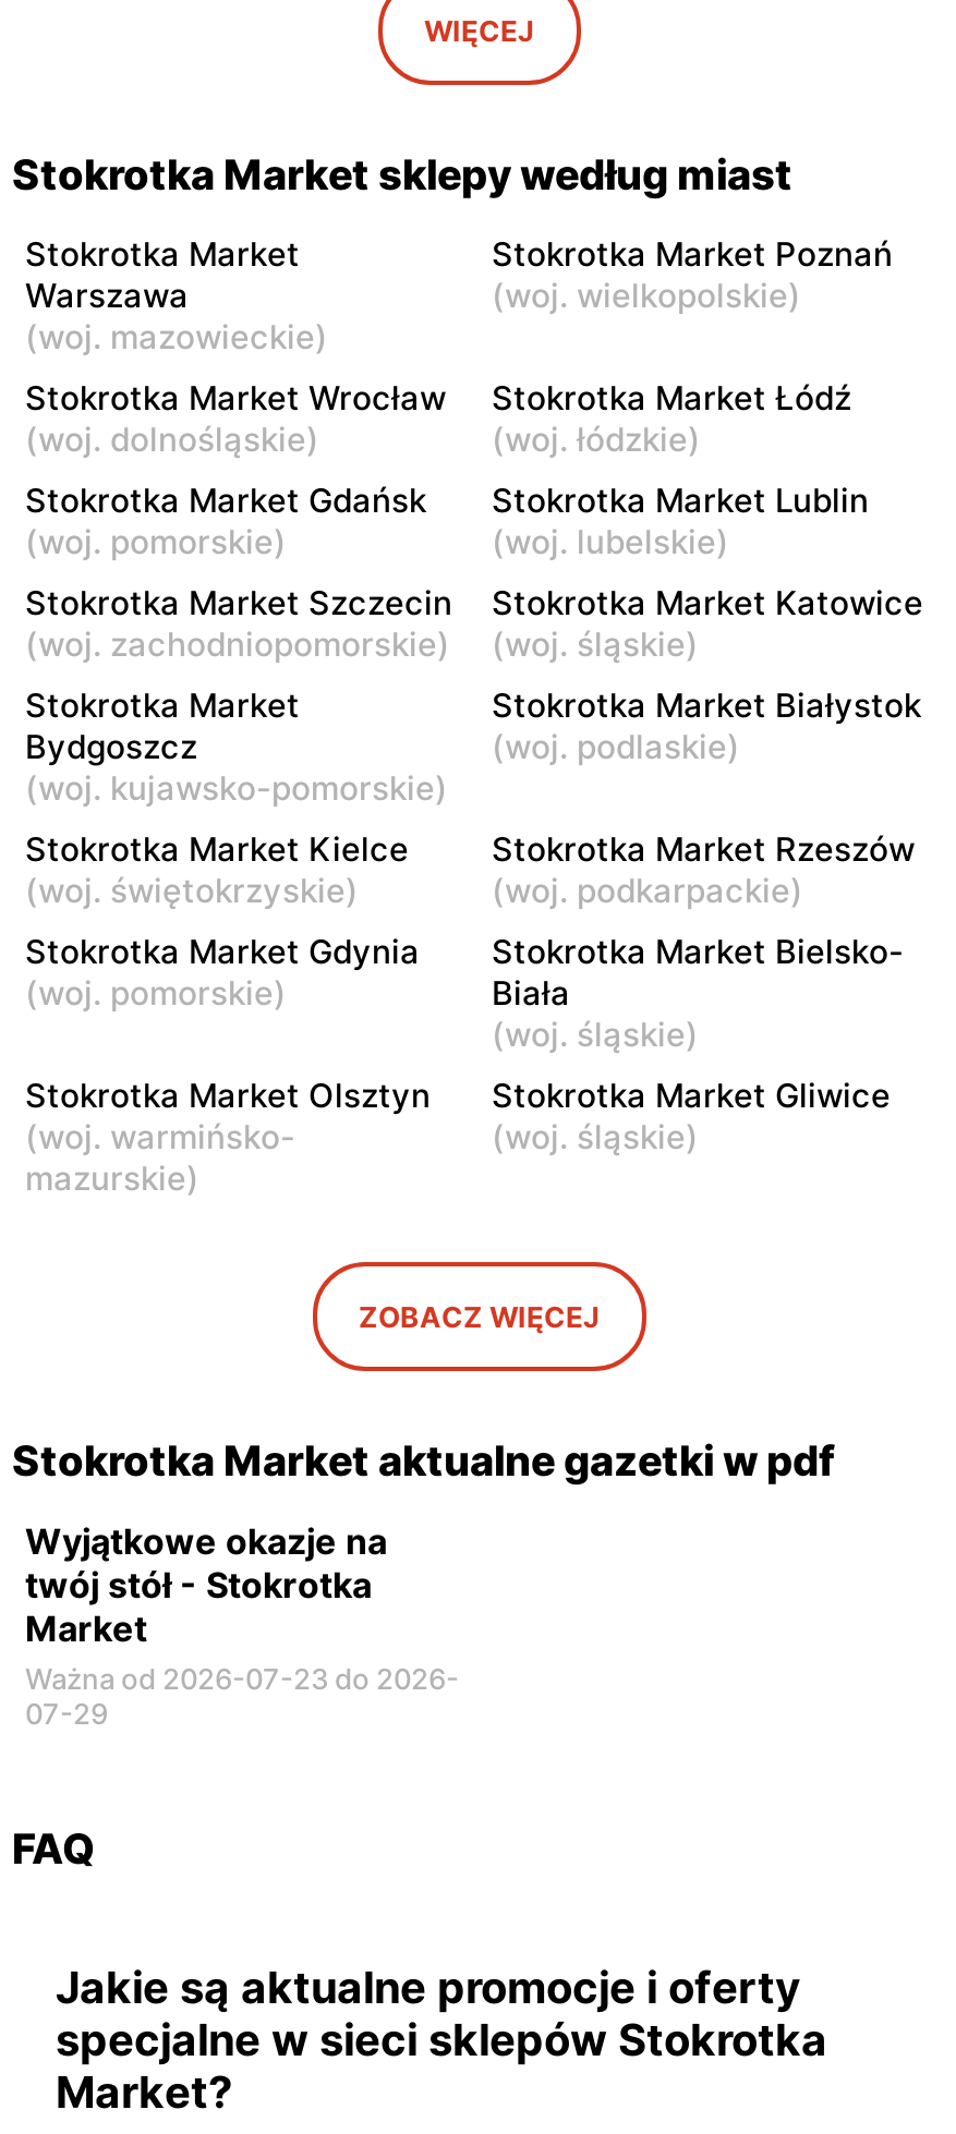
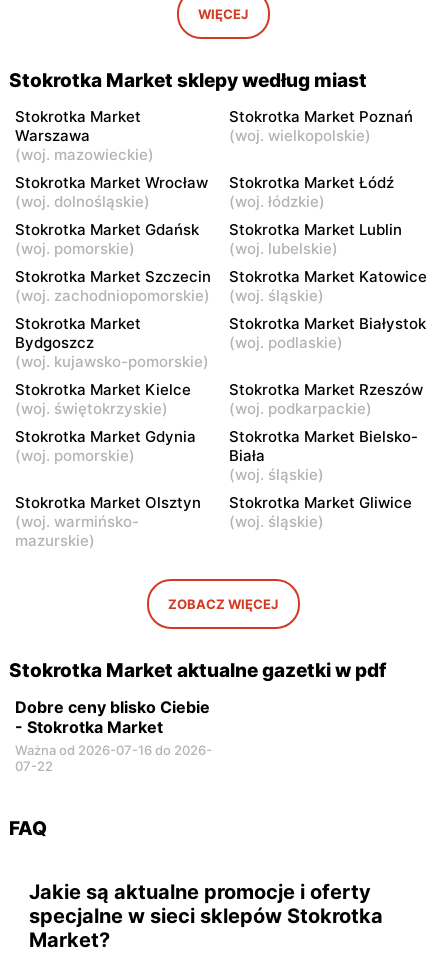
- Wyjątkowe okazje na
- twój stół - Stokrotka
- Market
- Ważna od 2026-07-23 do 2026-
- 07-29
+ Dobre ceny blisko Ciebie
+ - Stokrotka Market
+ Ważna od 2026-07-16 do 2026-
+ 07-22
